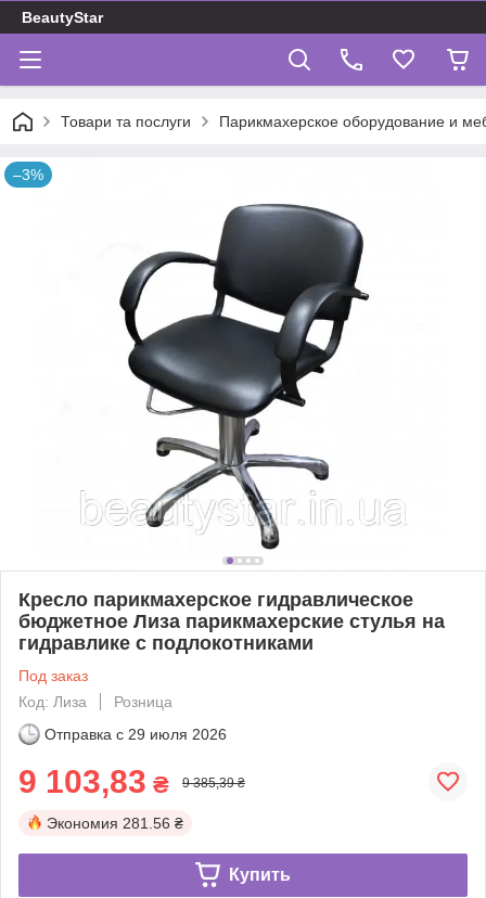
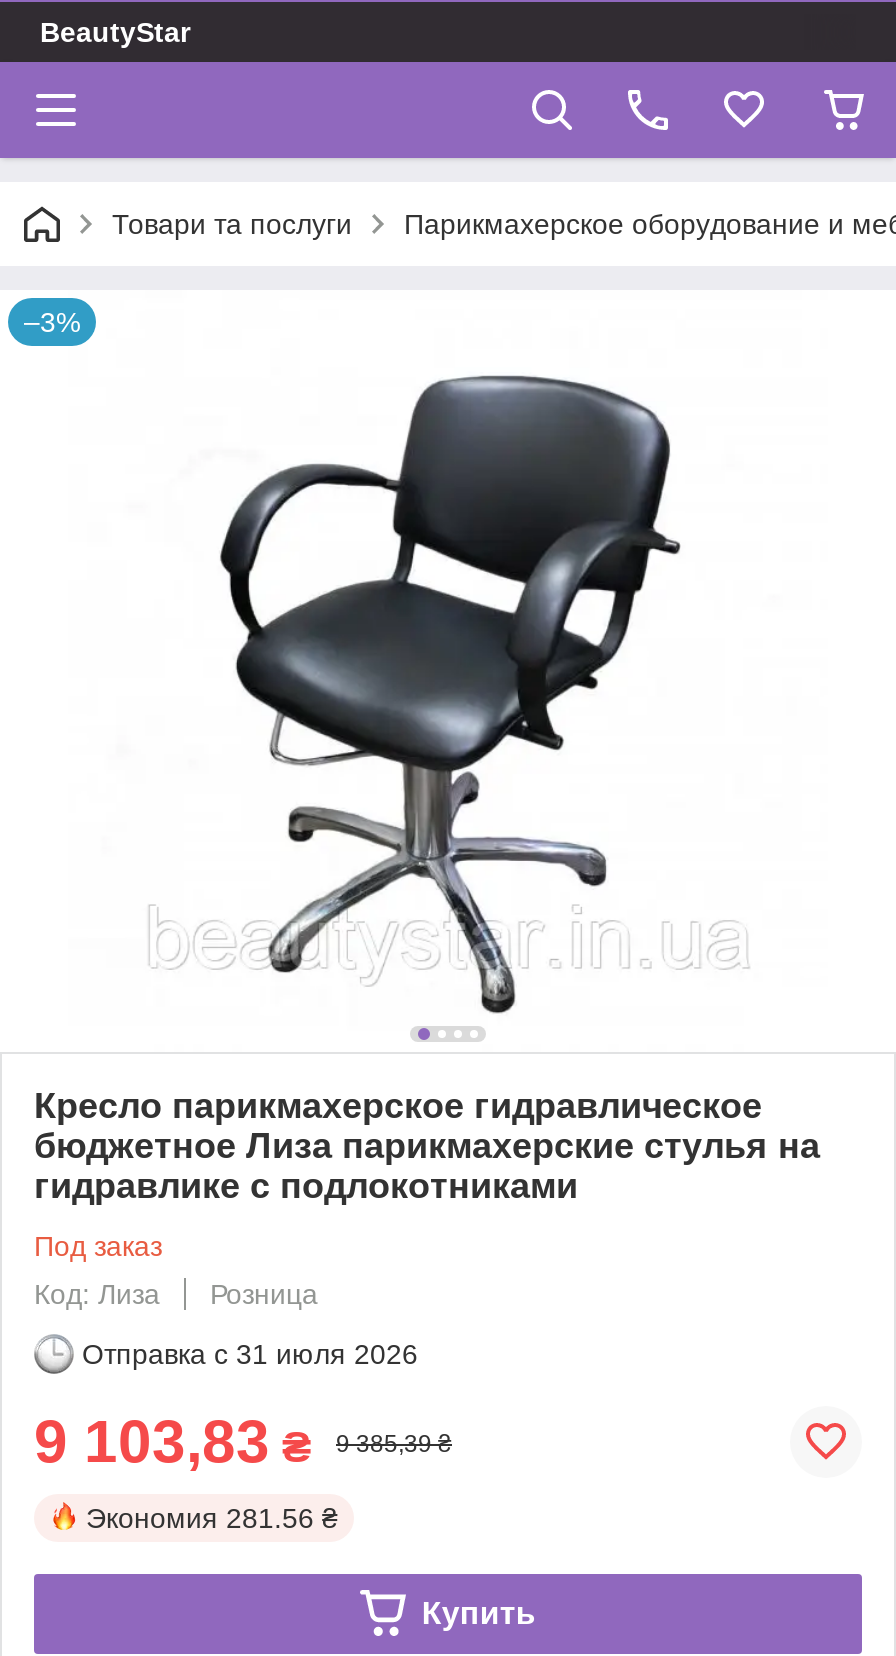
- Отправка с 29 июля 2026
+ Отправка с 31 июля 2026
